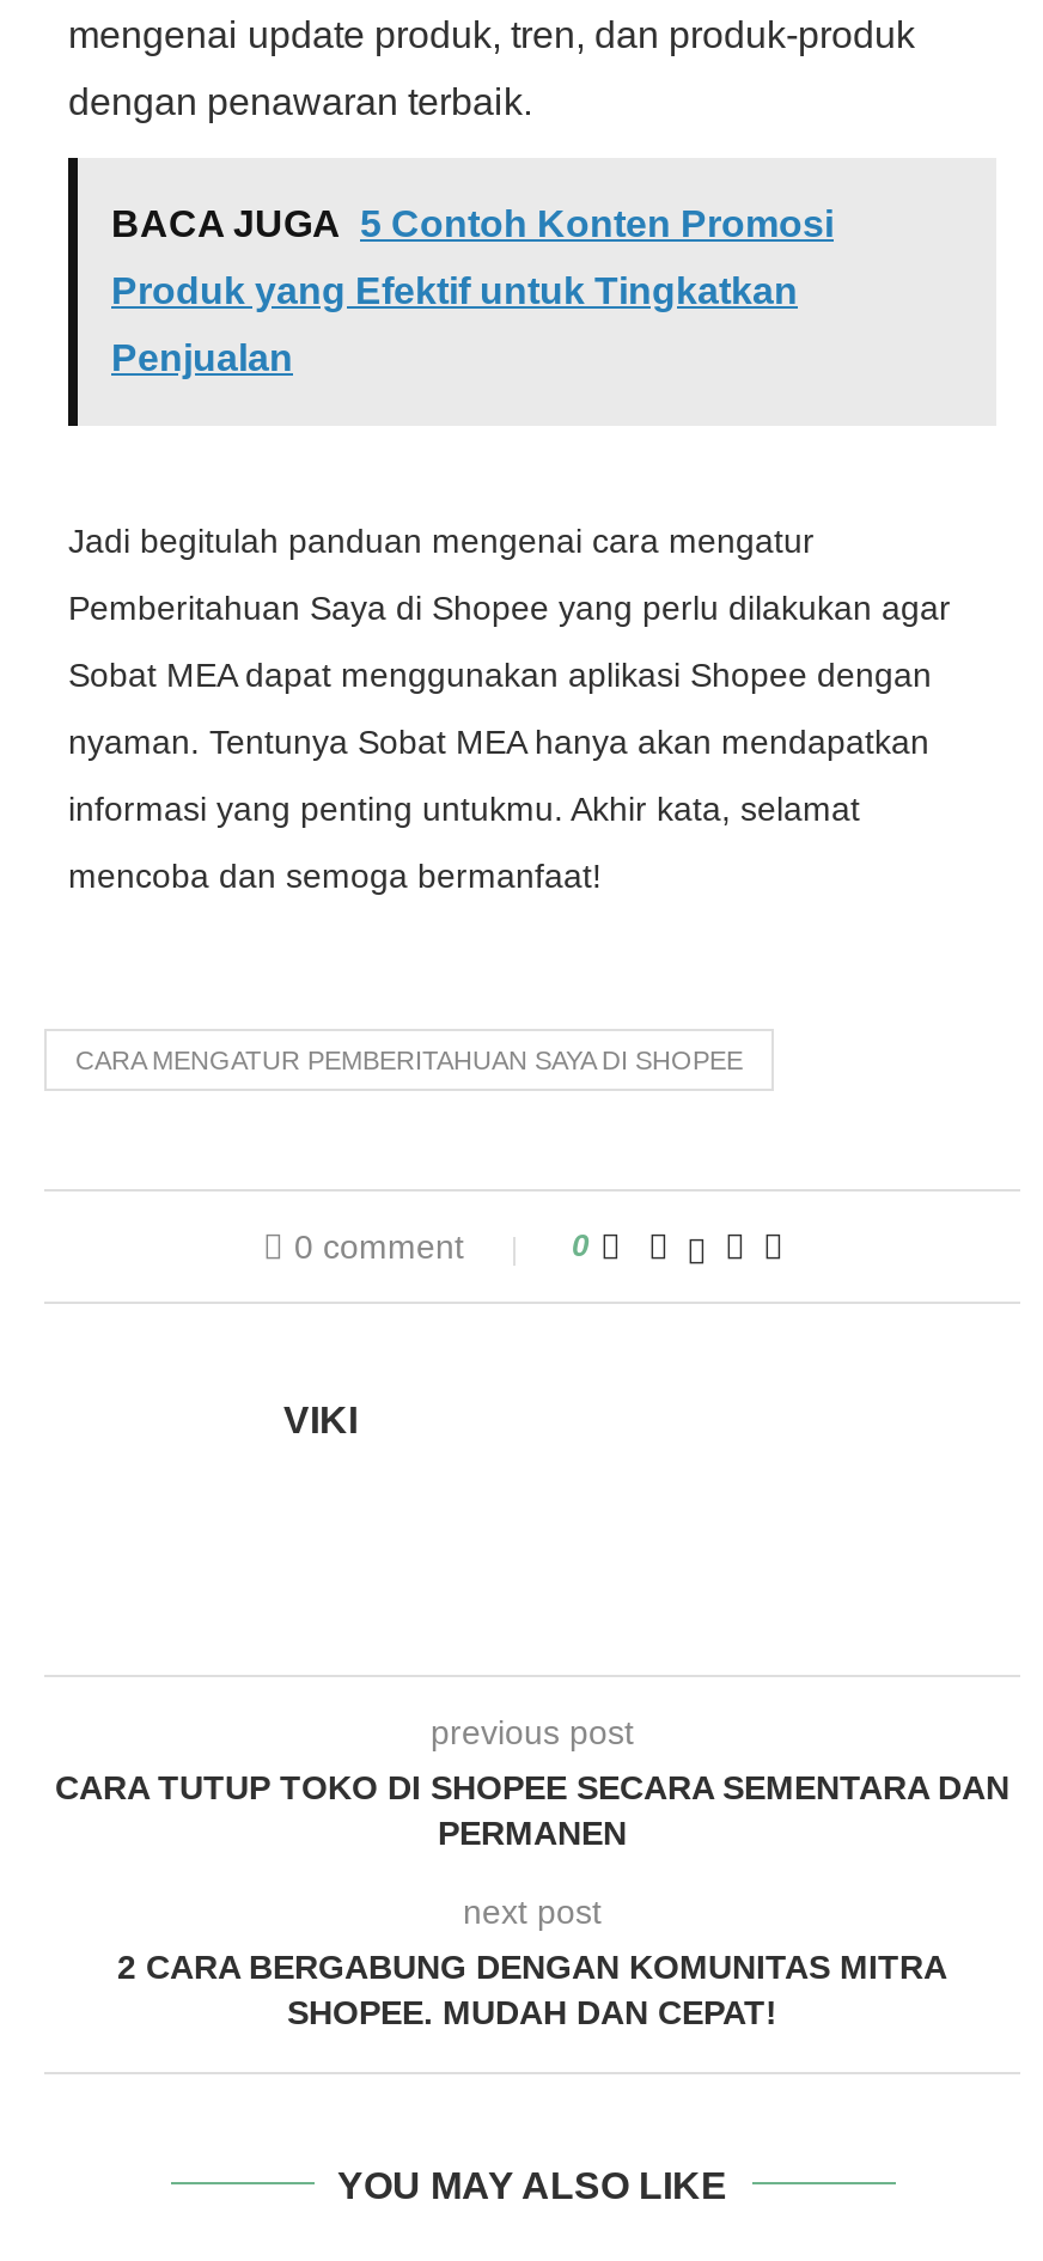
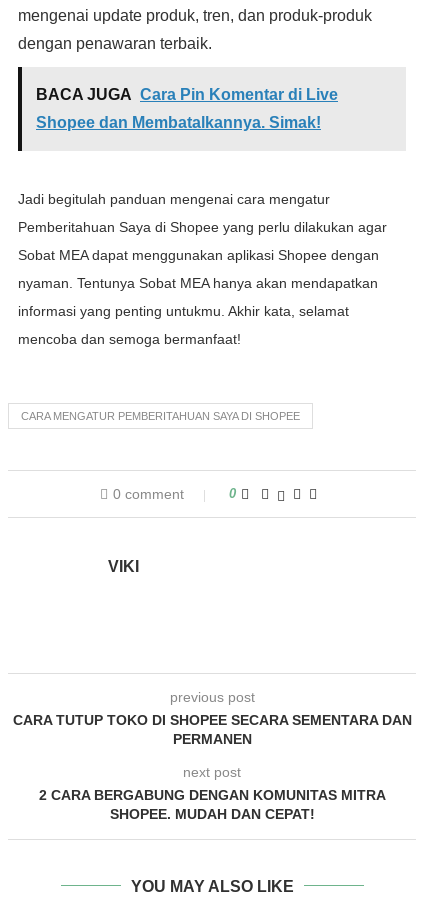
- BACA JUGA 5 Contoh Konten Promosi
- Produk yang Efektif untuk Tingkatkan
- Penjualan
+ BACA JUGA Cara Pin Komentar di Live
+ Shopee dan Membatalkannya. Simak!
